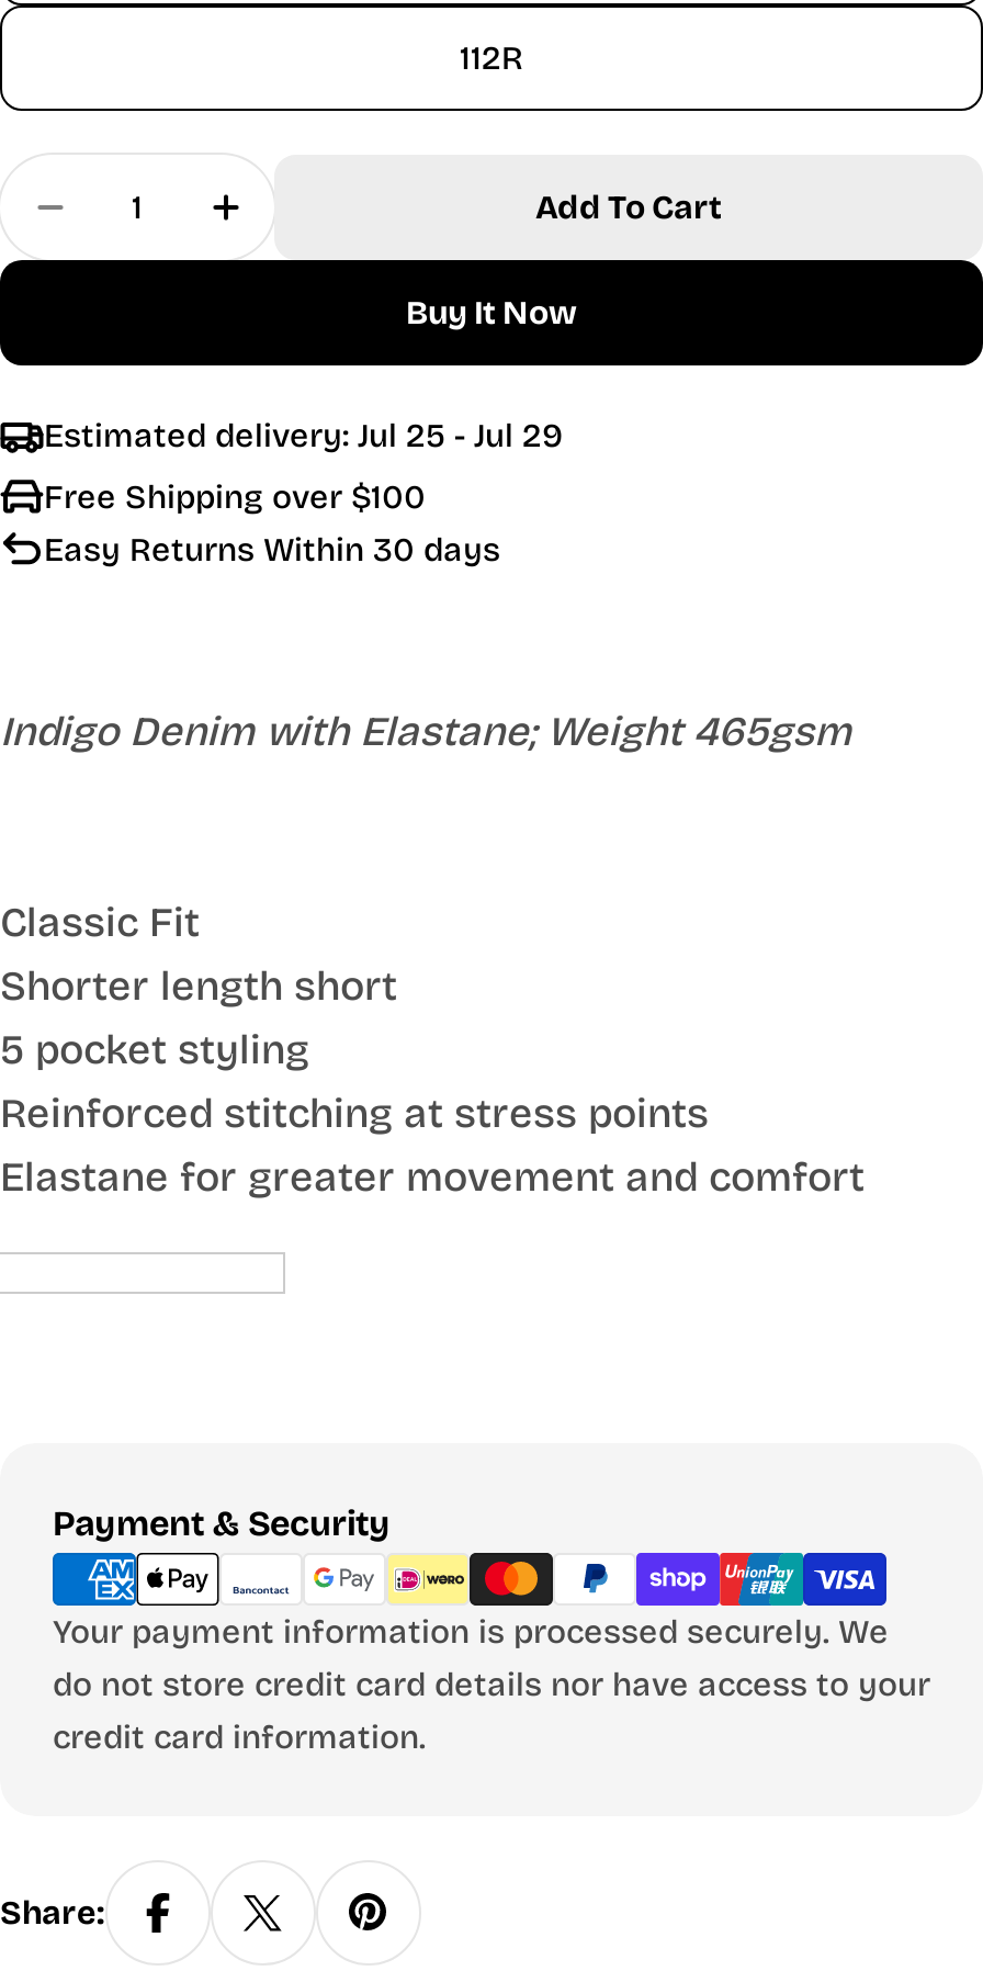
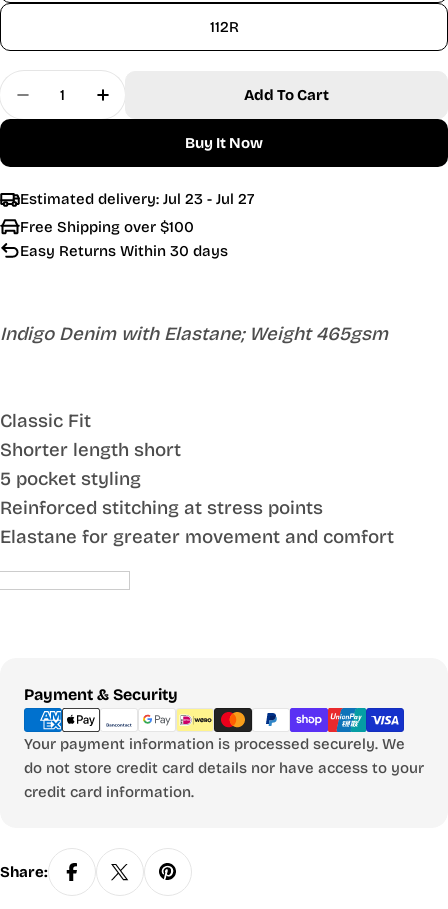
- Estimated delivery: Jul 25 - Jul 29
+ Estimated delivery: Jul 23 - Jul 27
